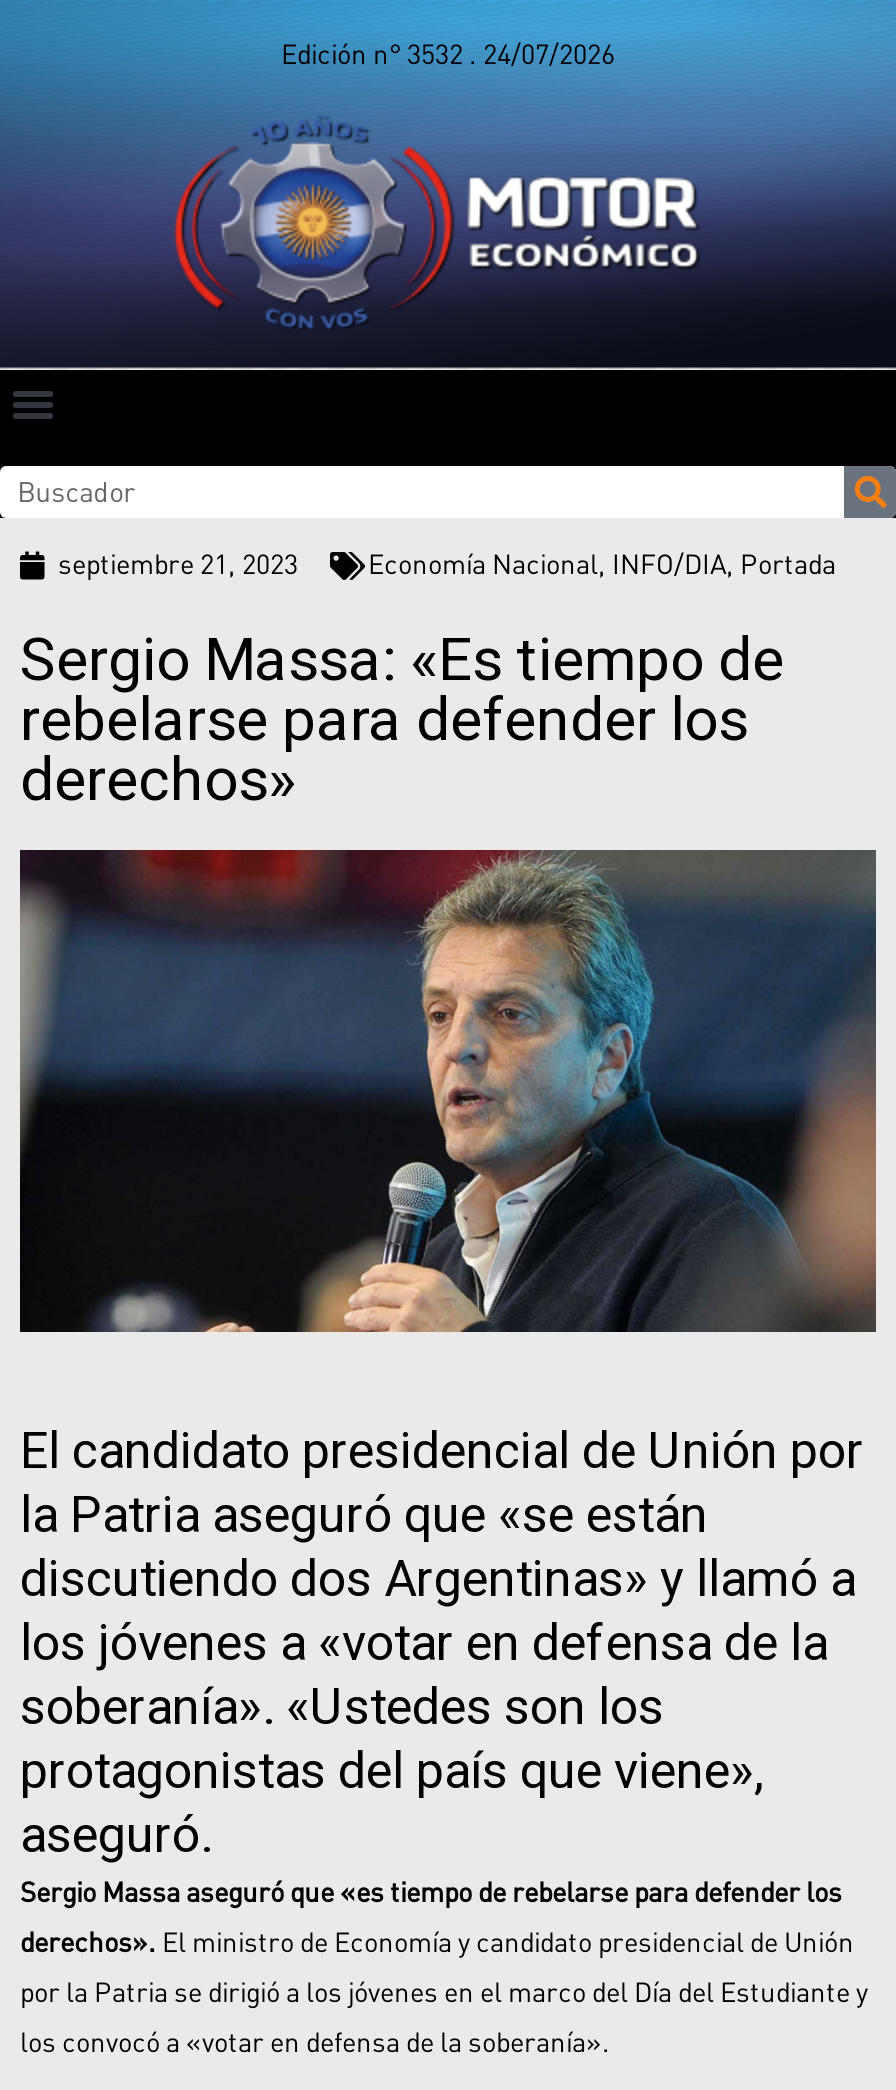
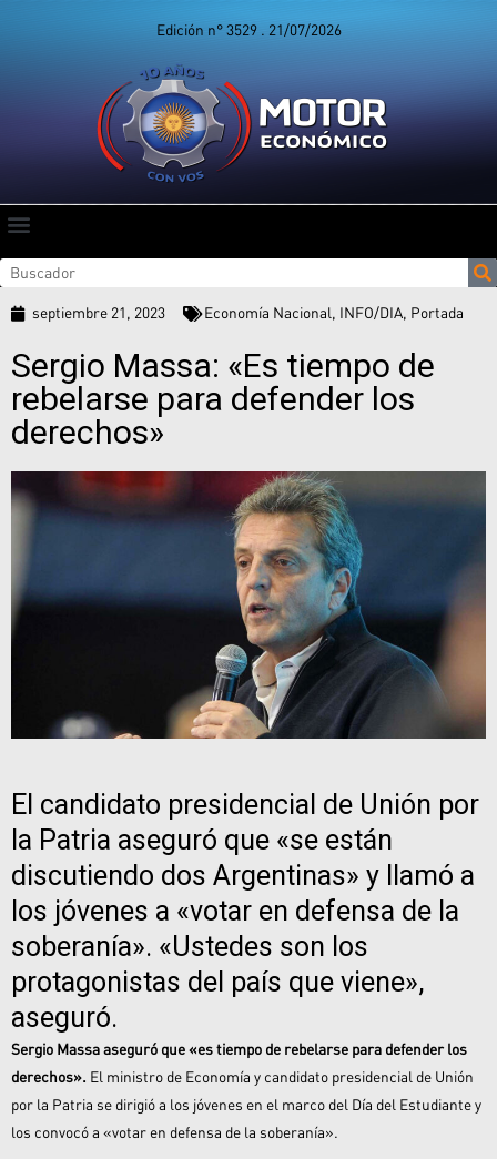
- Edición n° 3532 . 24/07/2026
+ Edición n° 3529 . 21/07/2026
